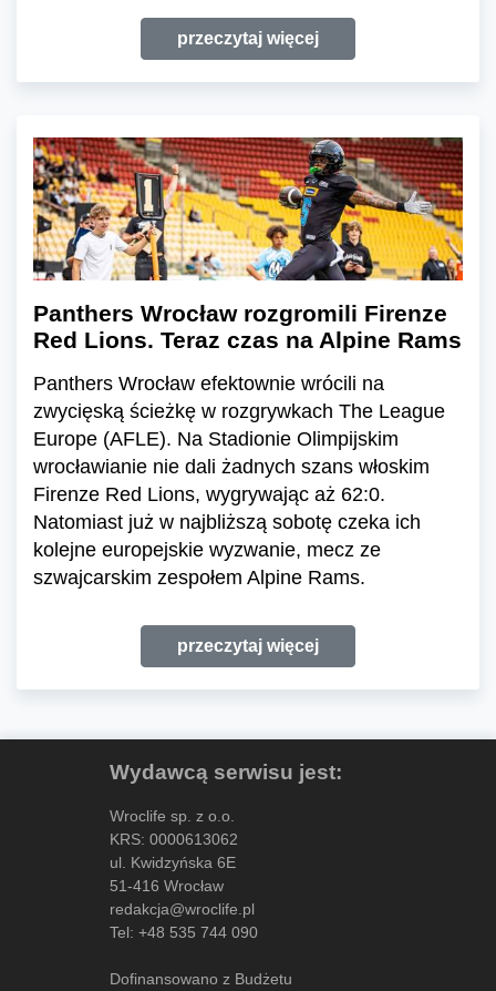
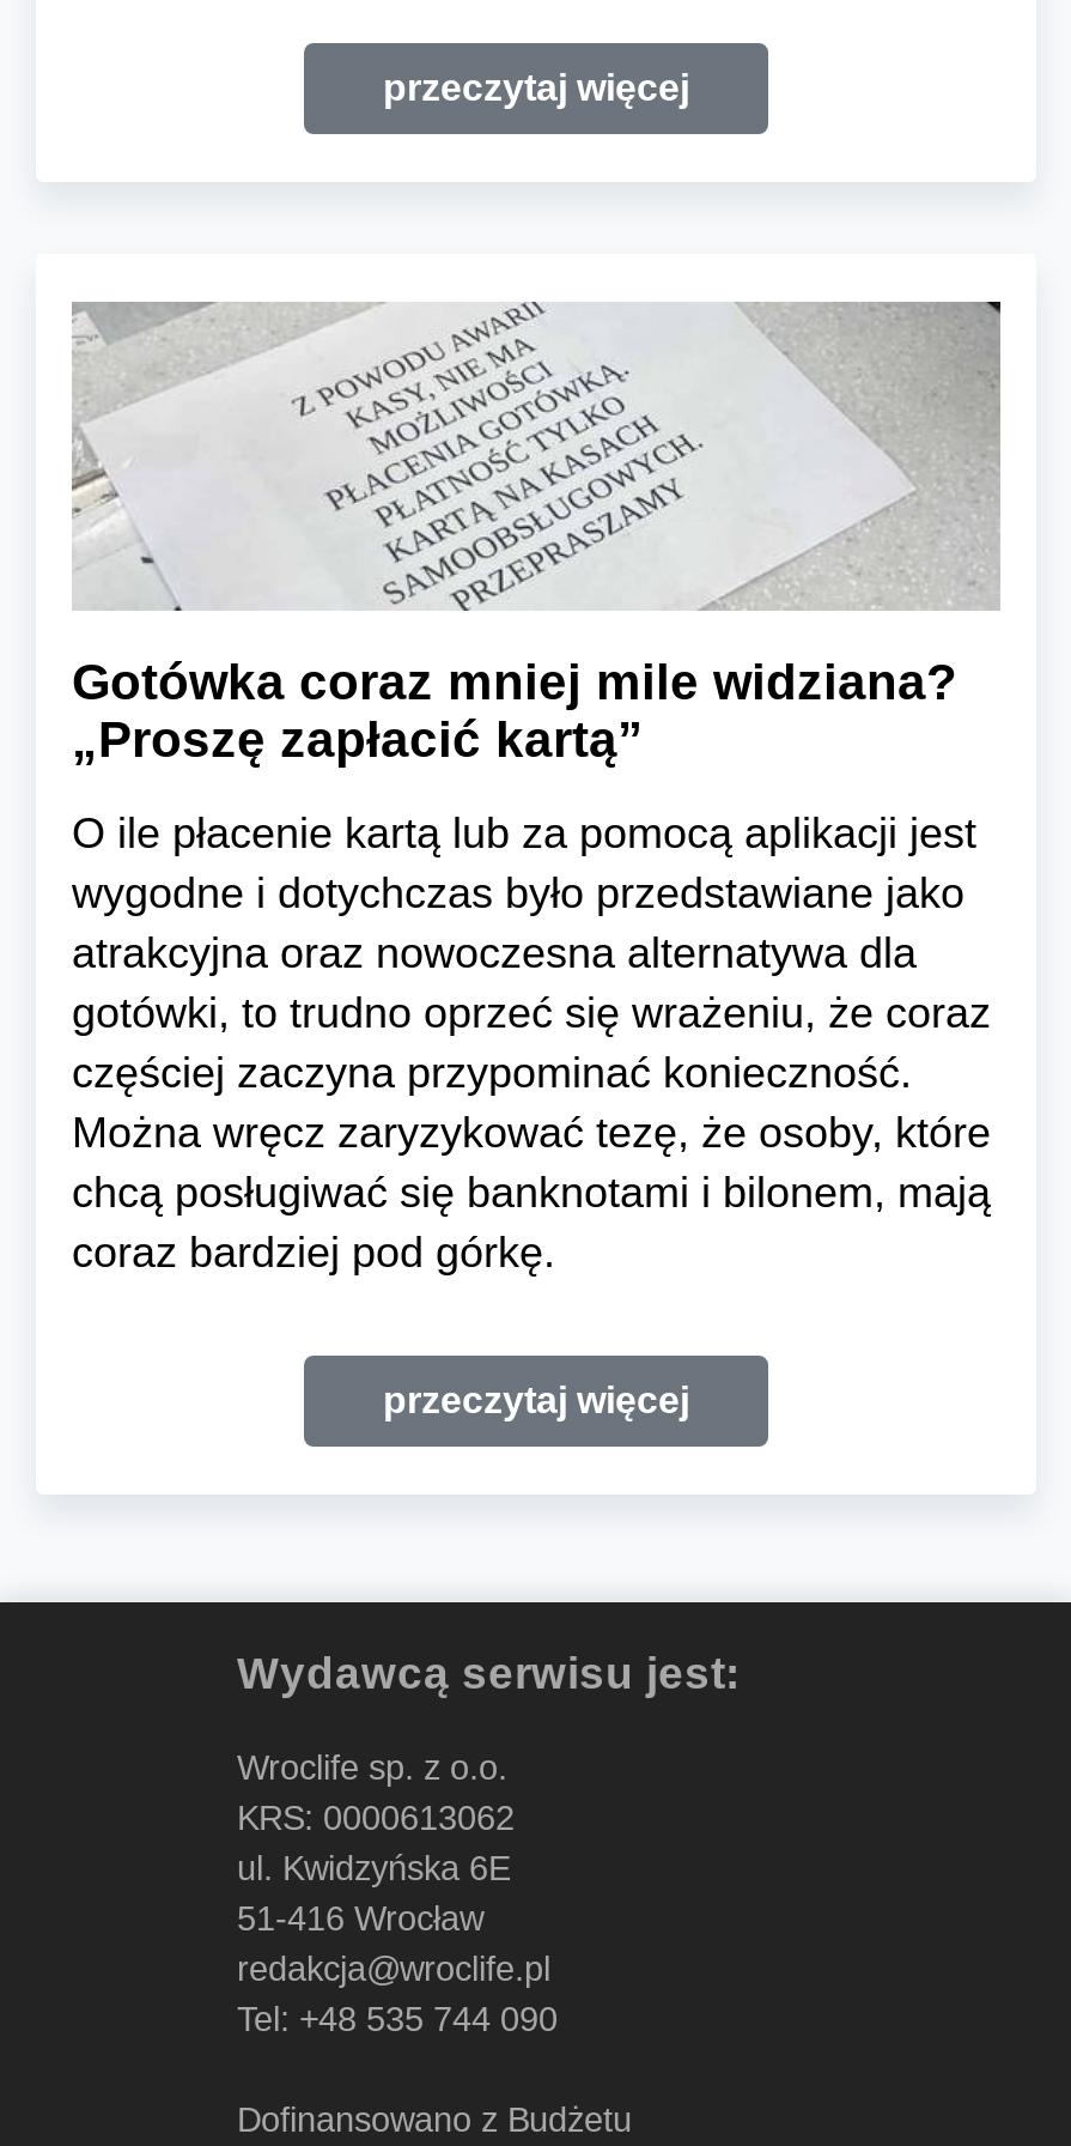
- [image]
- Panthers Wrocław rozgromili Firenze
- Red Lions. Teraz czas na Alpine Rams
+ [image]
+ Gotówka coraz mniej mile widziana?
+ „Proszę zapłacić kartą”

- Panthers Wrocław efektownie wrócili na
- zwycięską ścieżkę w rozgrywkach The League
- Europe (AFLE). Na Stadionie Olimpijskim
- wrocławianie nie dali żadnych szans włoskim
- Firenze Red Lions, wygrywając aż 62:0.
- Natomiast już w najbliższą sobotę czeka ich
- kolejne europejskie wyzwanie, mecz ze
- szwajcarskim zespołem Alpine Rams.
+ O ile płacenie kartą lub za pomocą aplikacji jest
+ wygodne i dotychczas było przedstawiane jako
+ atrakcyjna oraz nowoczesna alternatywa dla
+ gotówki, to trudno oprzeć się wrażeniu, że coraz
+ częściej zaczyna przypominać konieczność.
+ Można wręcz zaryzykować tezę, że osoby, które
+ chcą posługiwać się banknotami i bilonem, mają
+ coraz bardziej pod górkę.
